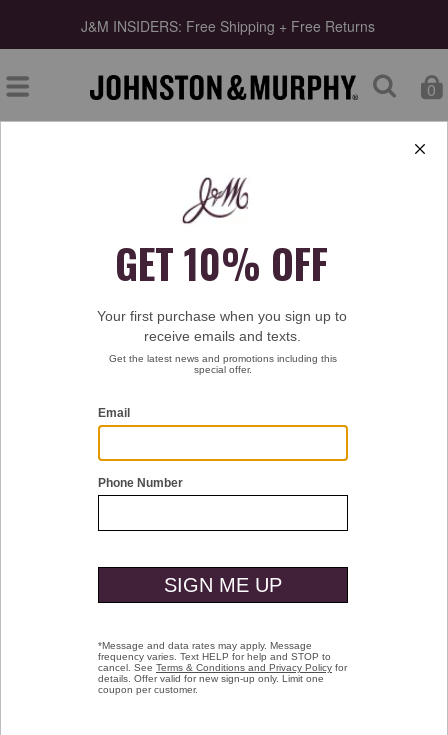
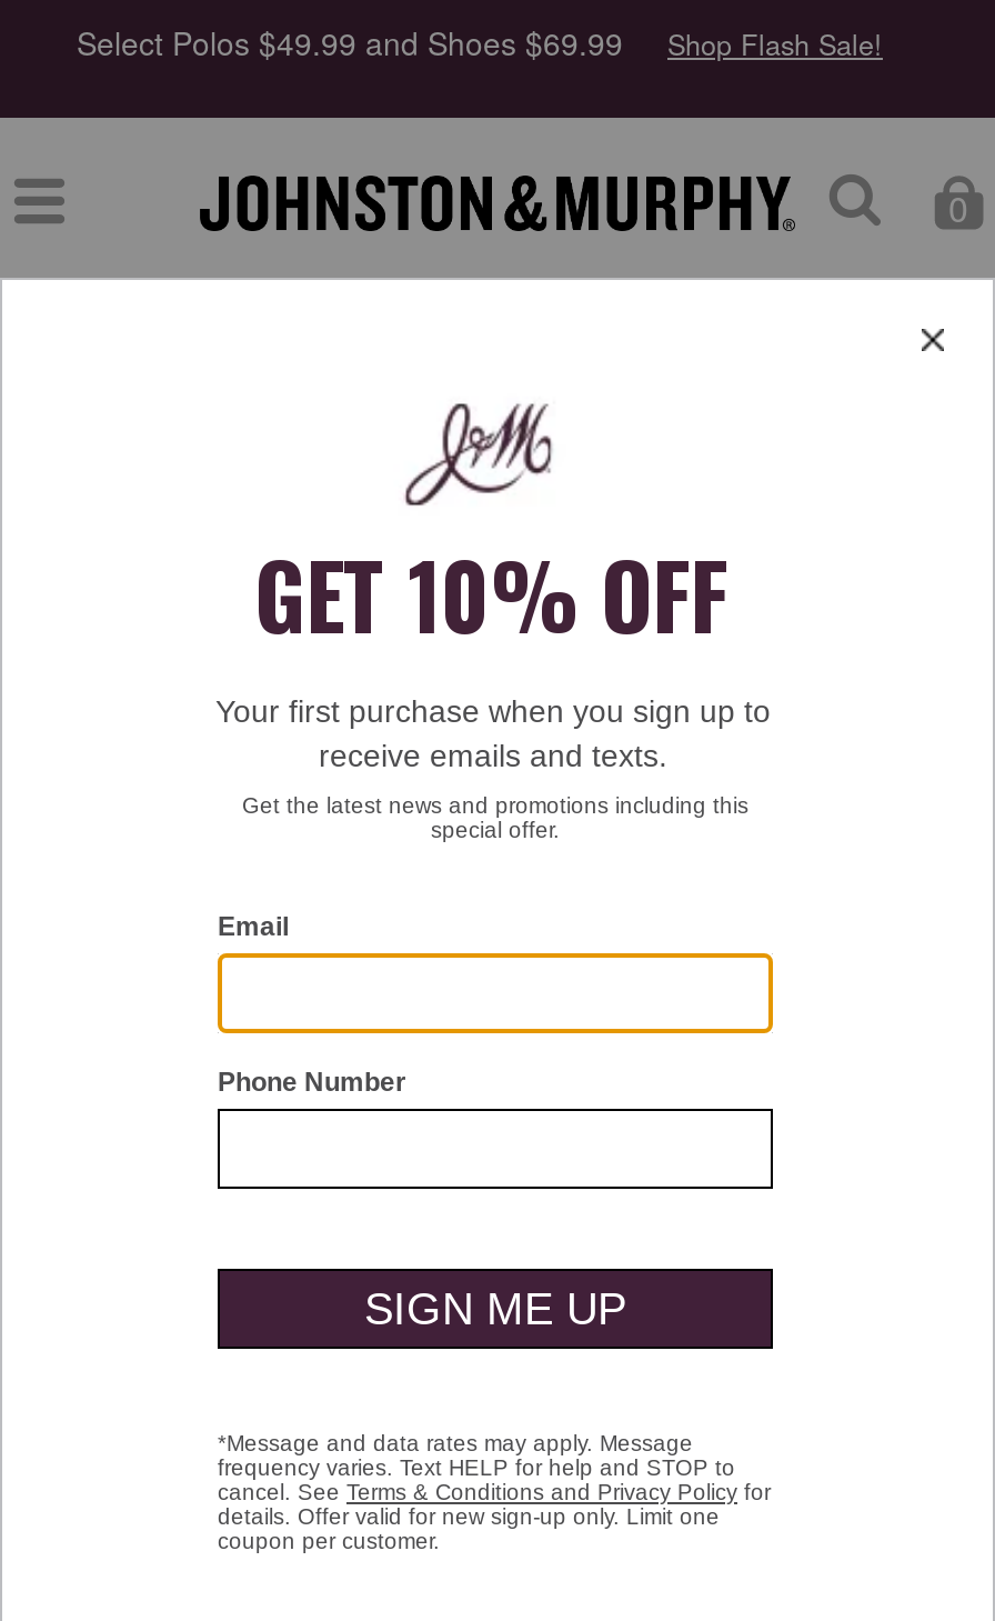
- J&M INSIDERS: Free Shipping + Free Returns
+ Select Polos $49.99 and Shoes $69.99
+ Shop Flash Sale!
